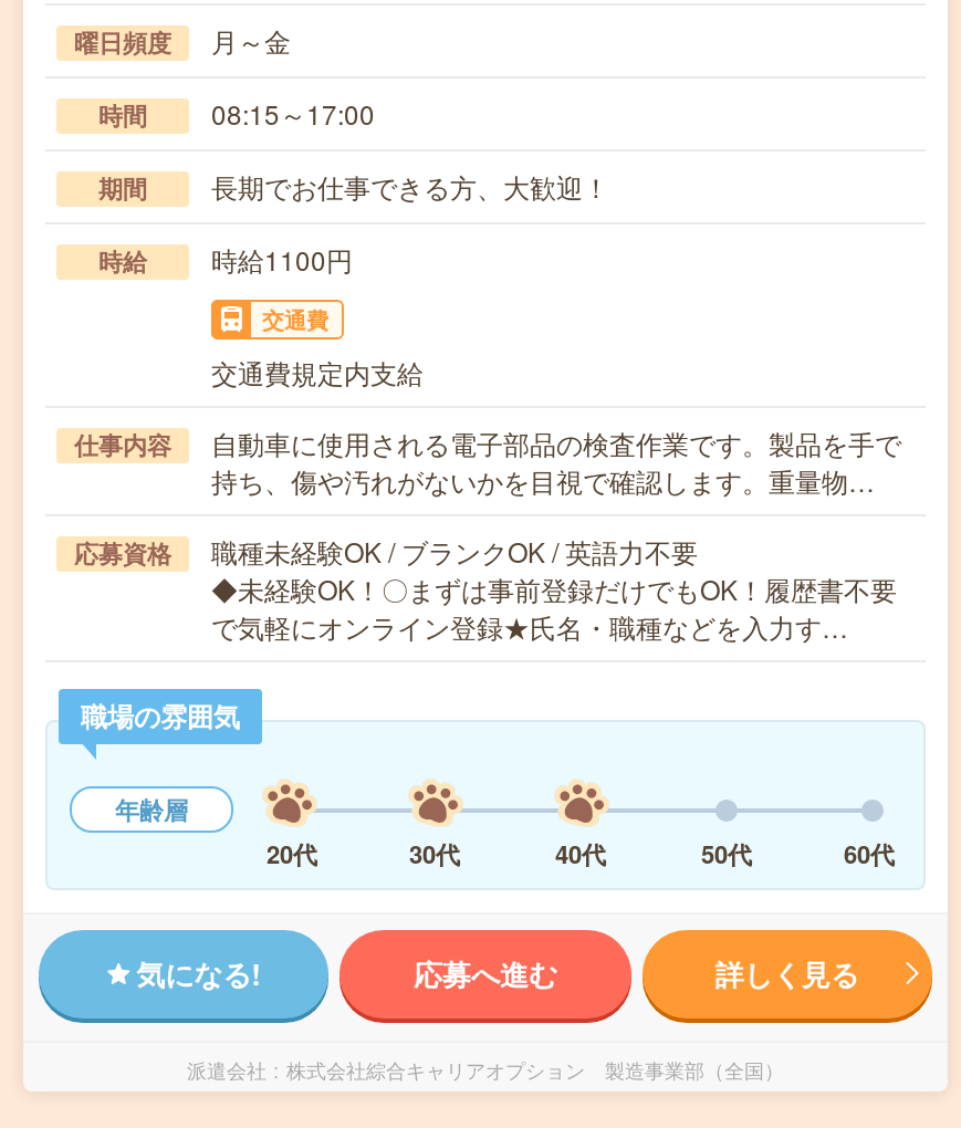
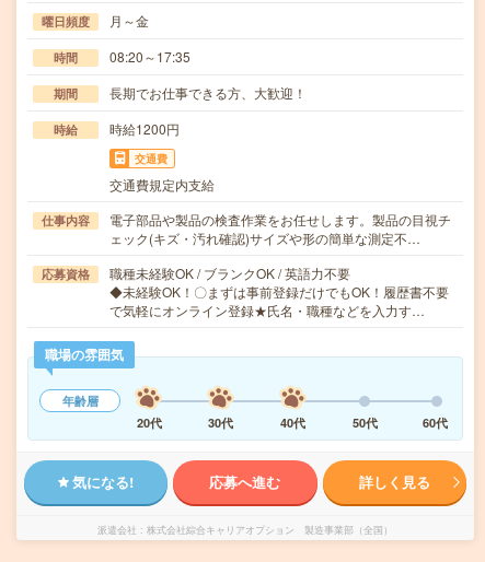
- 時間 08:15～17:00
+ 時間 08:20～17:35

- 時給 時給1100円
+ 時給 時給1200円

- 自動車に使用される電子部品の検査作業です。製品を手で
- 持ち、傷や汚れがないかを目視で確認します。重量物…
+ 電子部品や製品の検査作業をお任せします。製品の目視チ
+ ェック(キズ・汚れ確認)サイズや形の簡単な測定不…
